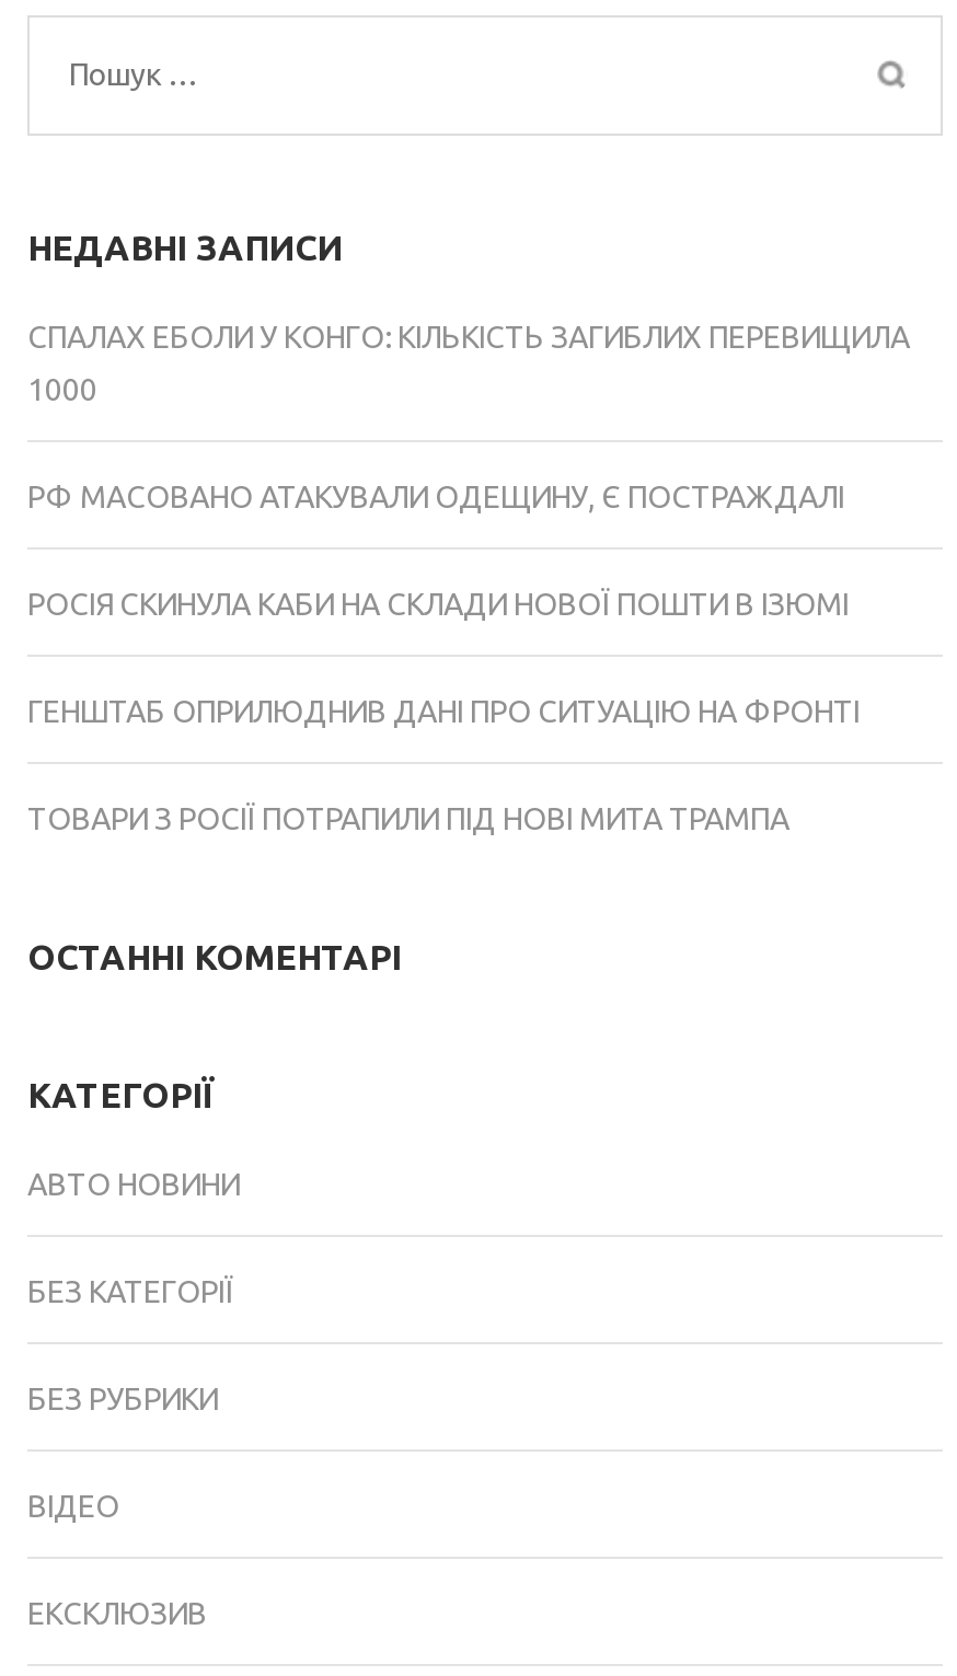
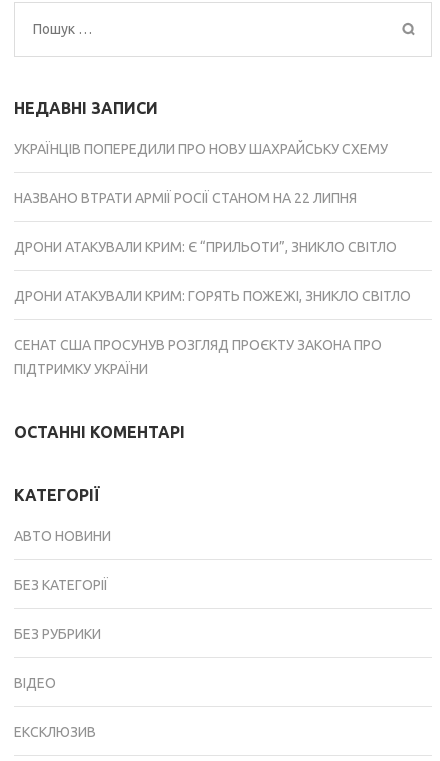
- СПАЛАХ ЕБОЛИ У КОНГО: КІЛЬКІСТЬ ЗАГИБЛИХ ПЕРЕВИЩИЛА
+ УКРАЇНЦІВ ПОПЕРЕДИЛИ ПРО НОВУ ШАХРАЙСЬКУ СХЕМУ

- 1000
+ НАЗВАНО ВТРАТИ АРМІЇ РОСІЇ СТАНОМ НА 22 ЛИПНЯ

- РФ МАСОВАНО АТАКУВАЛИ ОДЕЩИНУ, Є ПОСТРАЖДАЛІ
+ ДРОНИ АТАКУВАЛИ КРИМ: Є “ПРИЛЬОТИ”, ЗНИКЛО СВІТЛО

- РОСІЯ СКИНУЛА КАБИ НА СКЛАДИ НОВОЇ ПОШТИ В ІЗЮМІ
+ ДРОНИ АТАКУВАЛИ КРИМ: ГОРЯТЬ ПОЖЕЖІ, ЗНИКЛО СВІТЛО

- ГЕНШТАБ ОПРИЛЮДНИВ ДАНІ ПРО СИТУАЦІЮ НА ФРОНТІ
+ СЕНАТ США ПРОСУНУВ РОЗГЛЯД ПРОЄКТУ ЗАКОНА ПРО

- ТОВАРИ З РОСІЇ ПОТРАПИЛИ ПІД НОВІ МИТА ТРАМПА
+ ПІДТРИМКУ УКРАЇНИ
